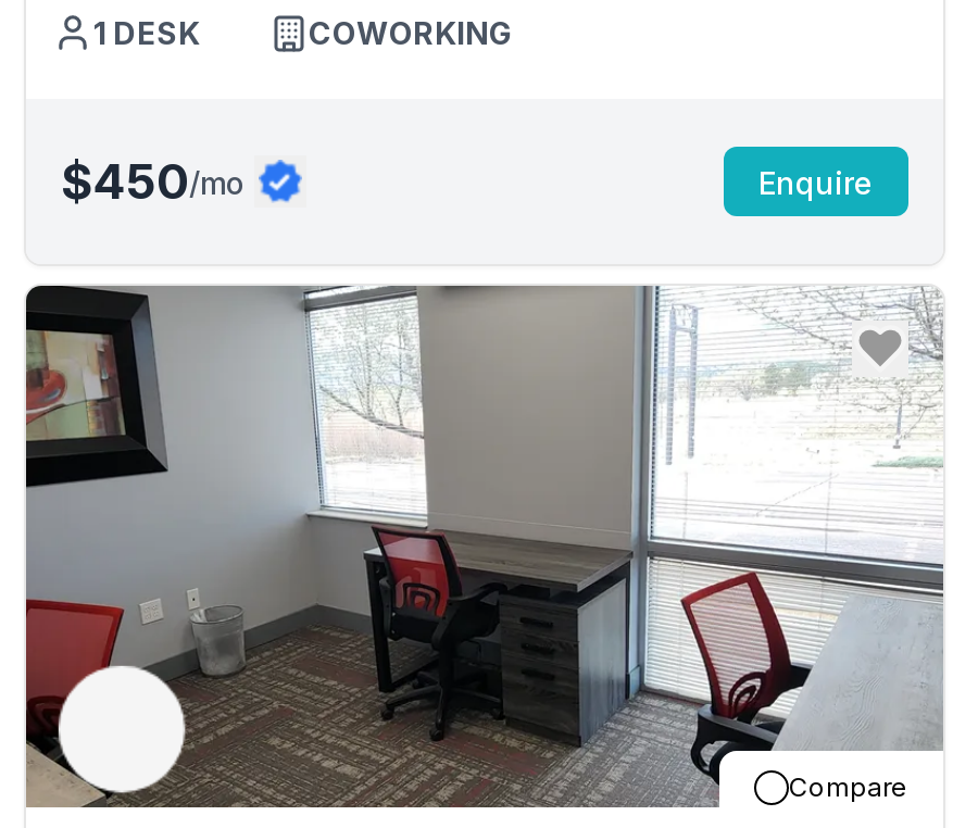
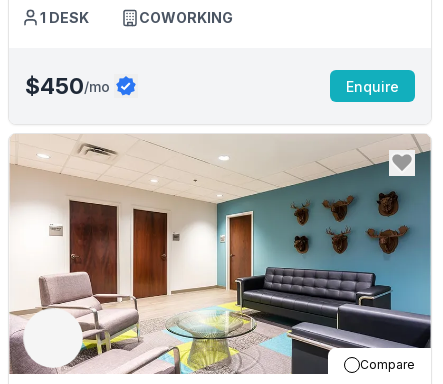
- [image]
+ [image]
